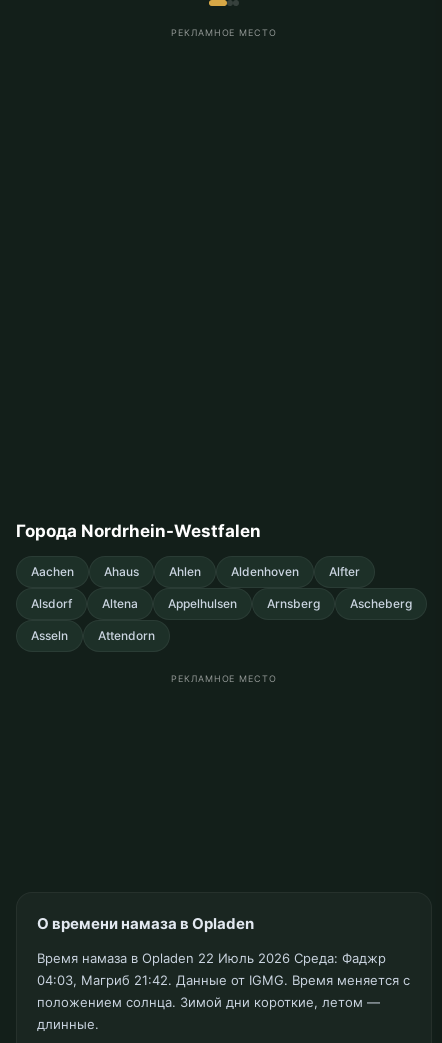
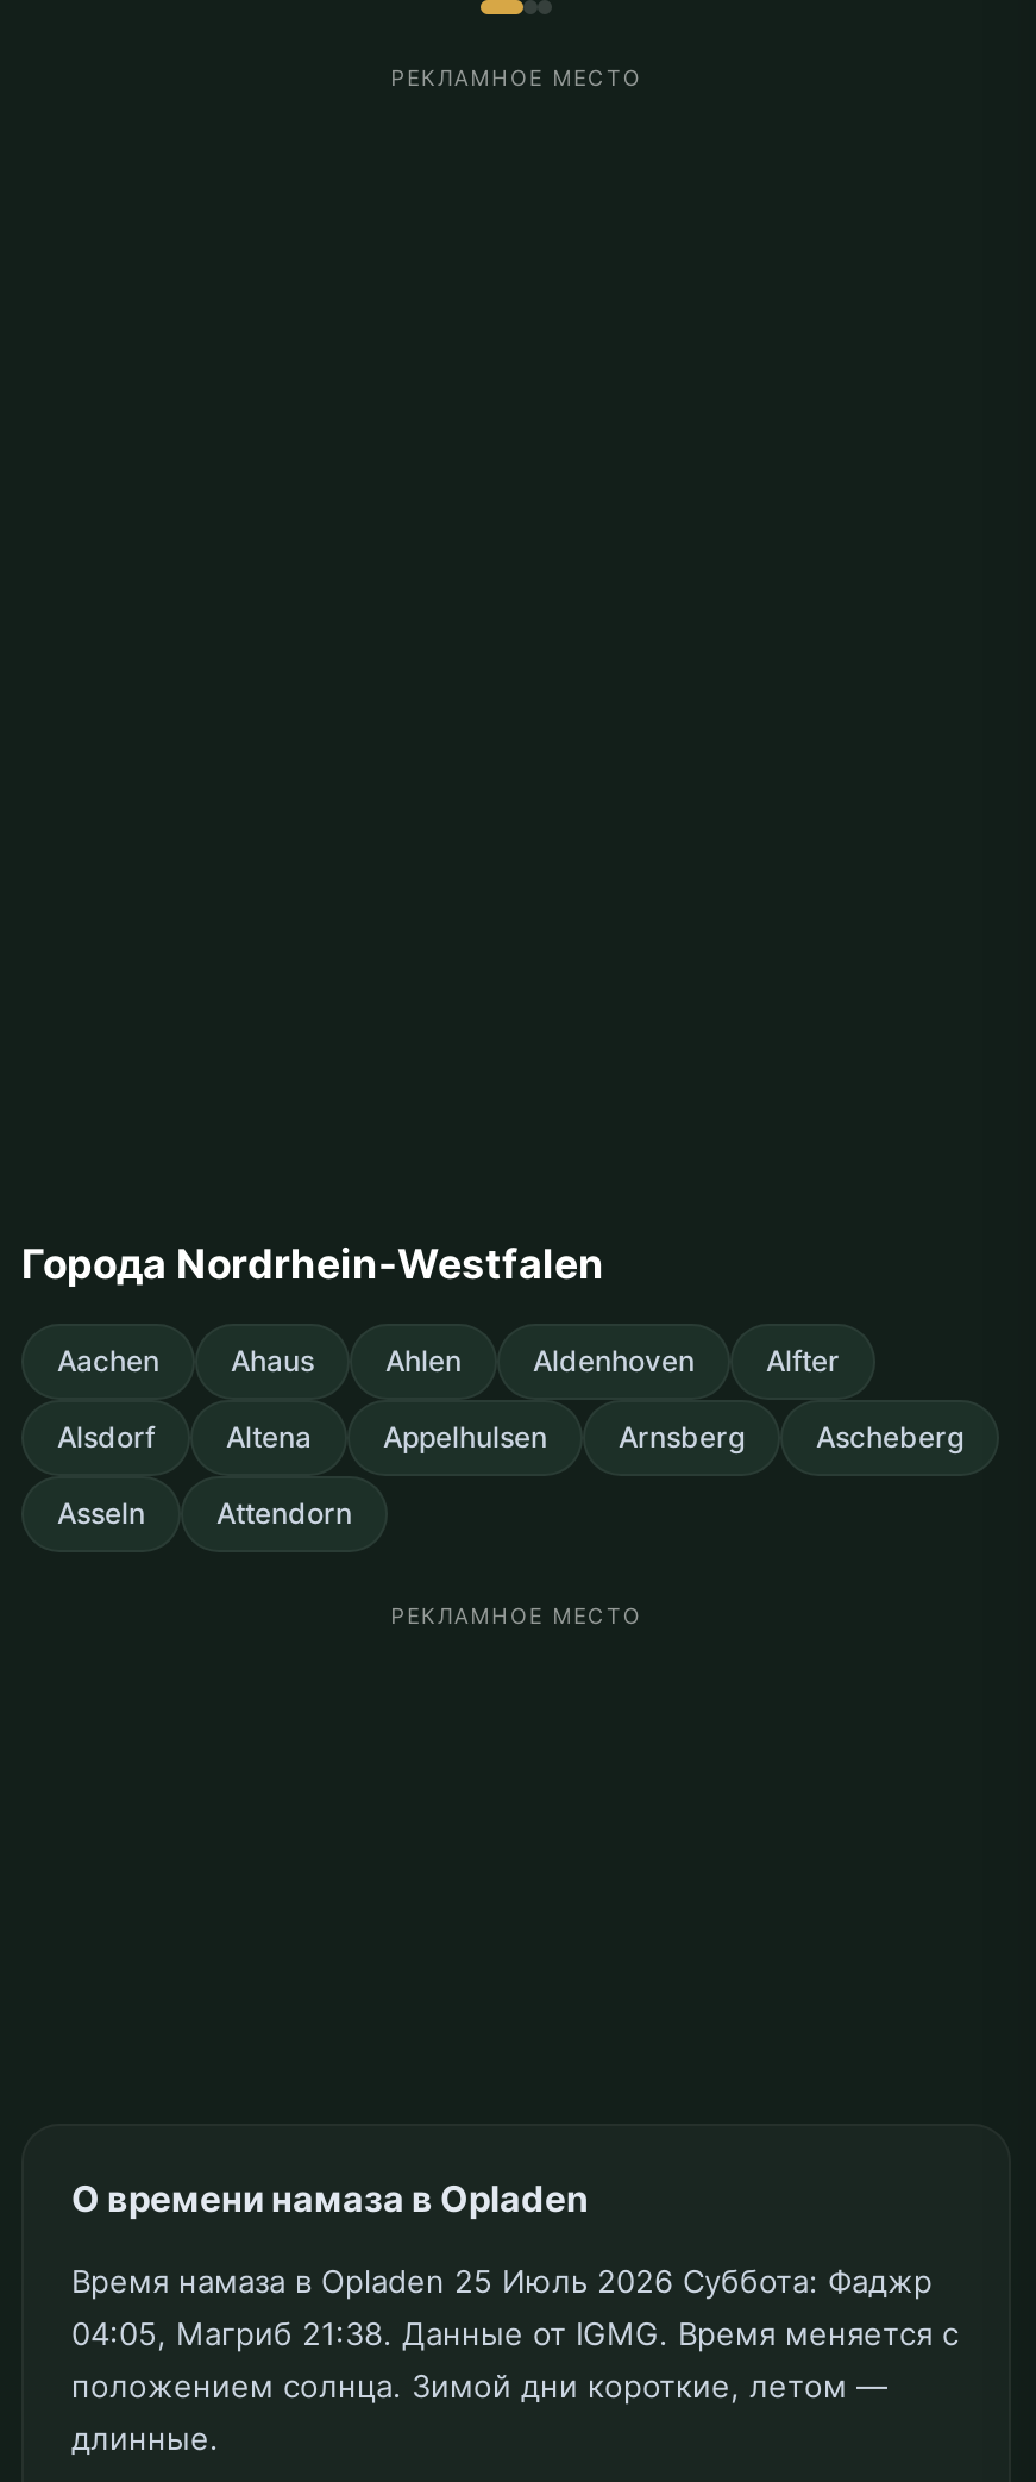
- Время намаза в Opladen 22 Июль 2026 Среда: Фаджр
+ Время намаза в Opladen 25 Июль 2026 Суббота: Фаджр

- 04:03, Магриб 21:42. Данные от IGMG. Время меняется с
+ 04:05, Магриб 21:38. Данные от IGMG. Время меняется с
